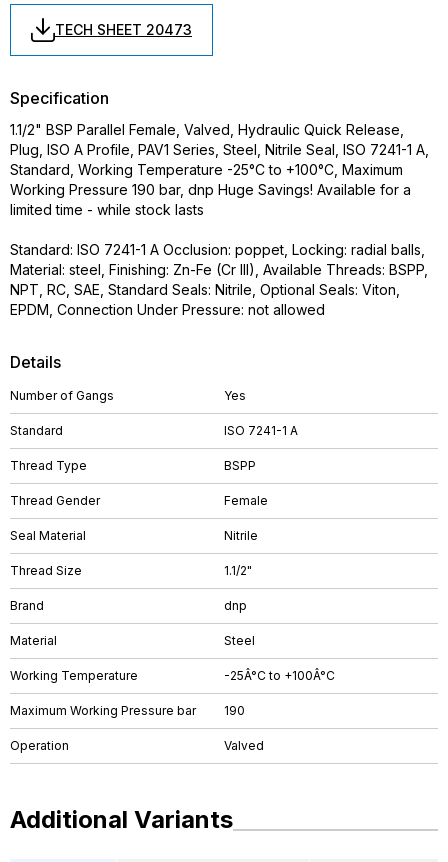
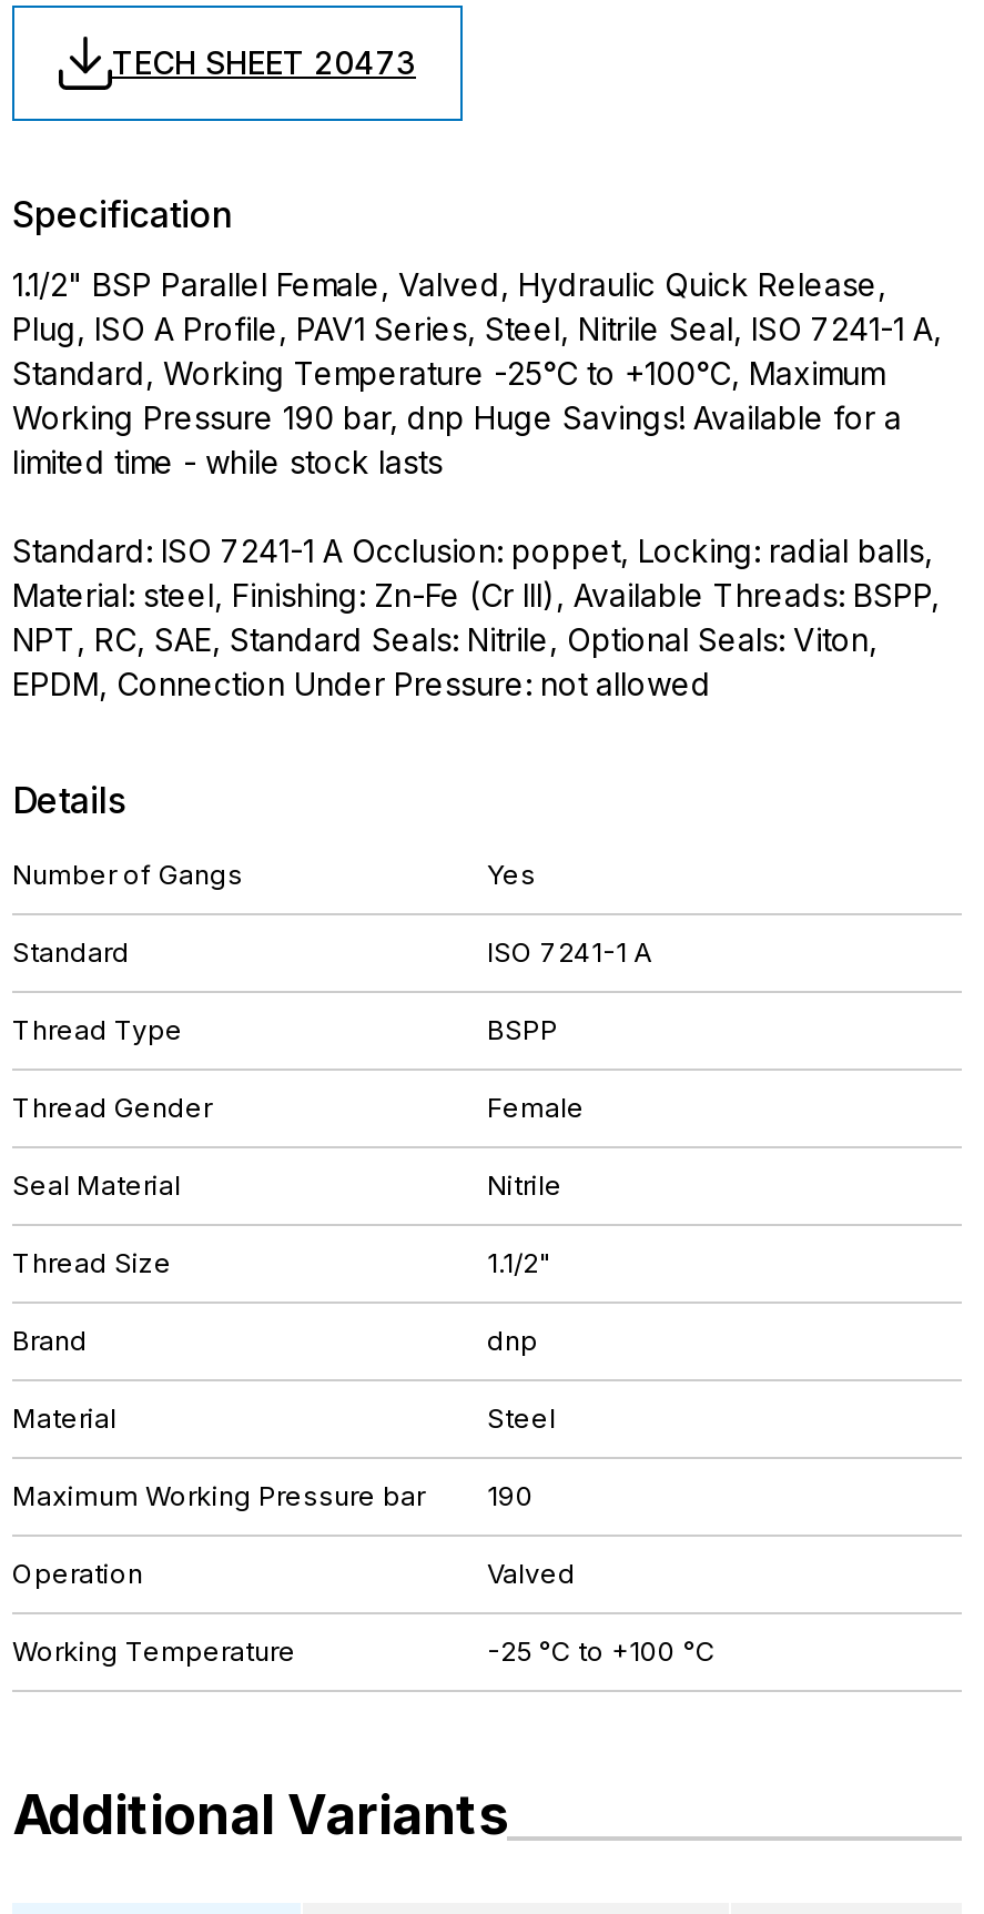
moved down: Working Temperature

- -25Â°C to +100Â°C

moved up: Maximum Working Pressure bar | 190 | Operation | Valved

+ -25 °C to +100 °C
